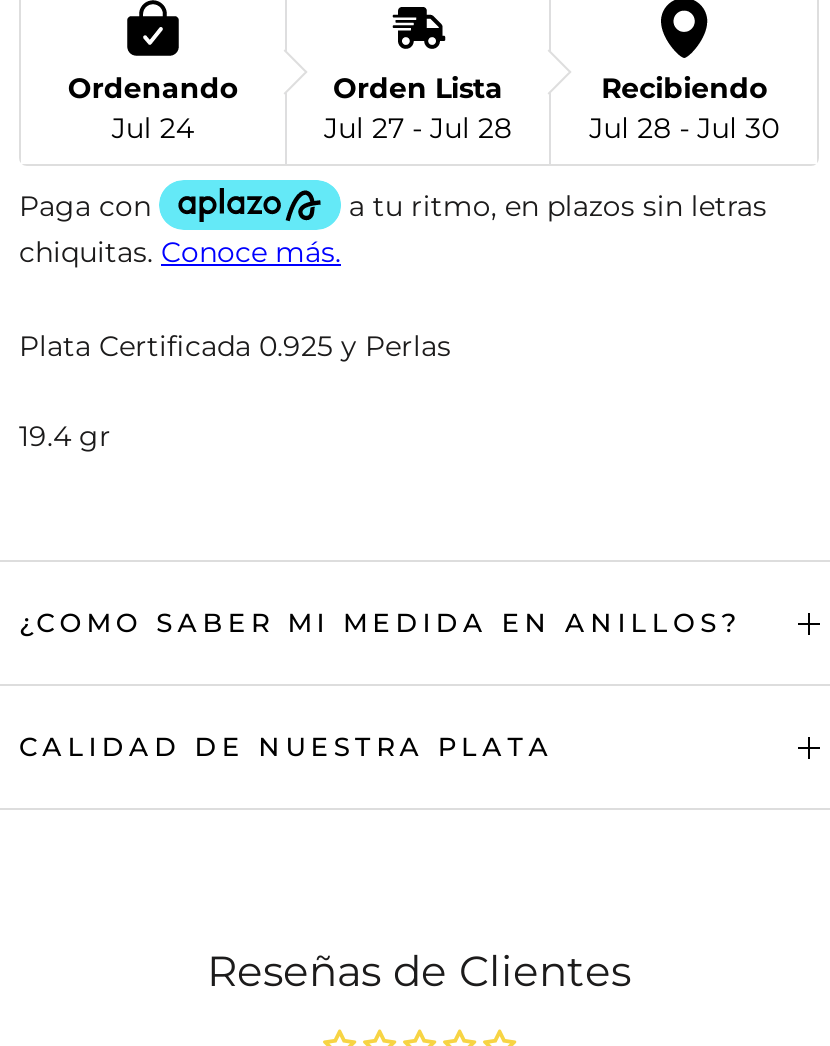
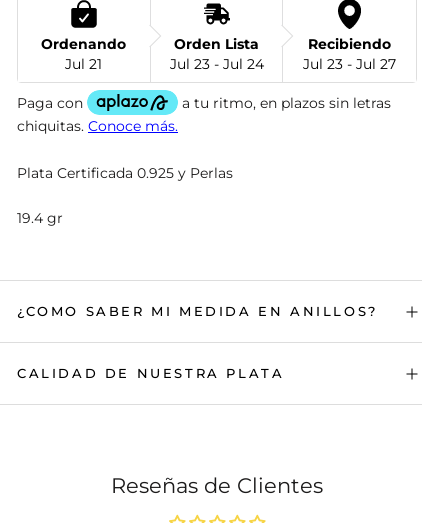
- Jul 24
+ Jul 21

- Jul 27 - Jul 28
+ Jul 23 - Jul 24

- Jul 28 - Jul 30
+ Jul 23 - Jul 27
